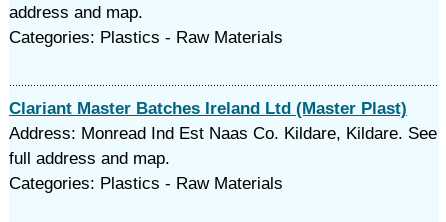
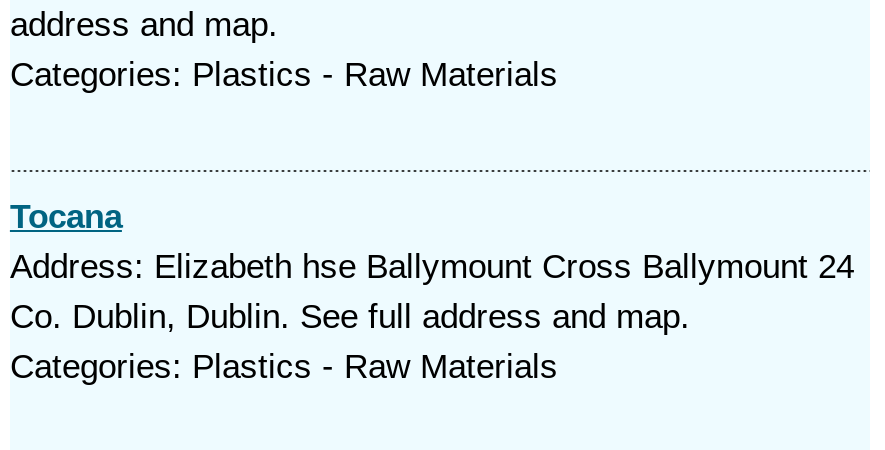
- Clariant Master Batches Ireland Ltd (Master Plast)
- Address: Monread Ind Est Naas Co. Kildare, Kildare. See
- full address and map.
+ Tocana
+ Address: Elizabeth hse Ballymount Cross Ballymount 24
+ Co. Dublin, Dublin. See full address and map.
